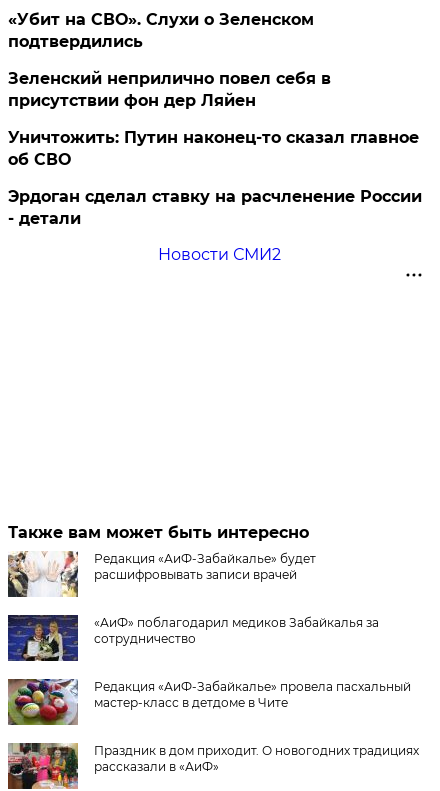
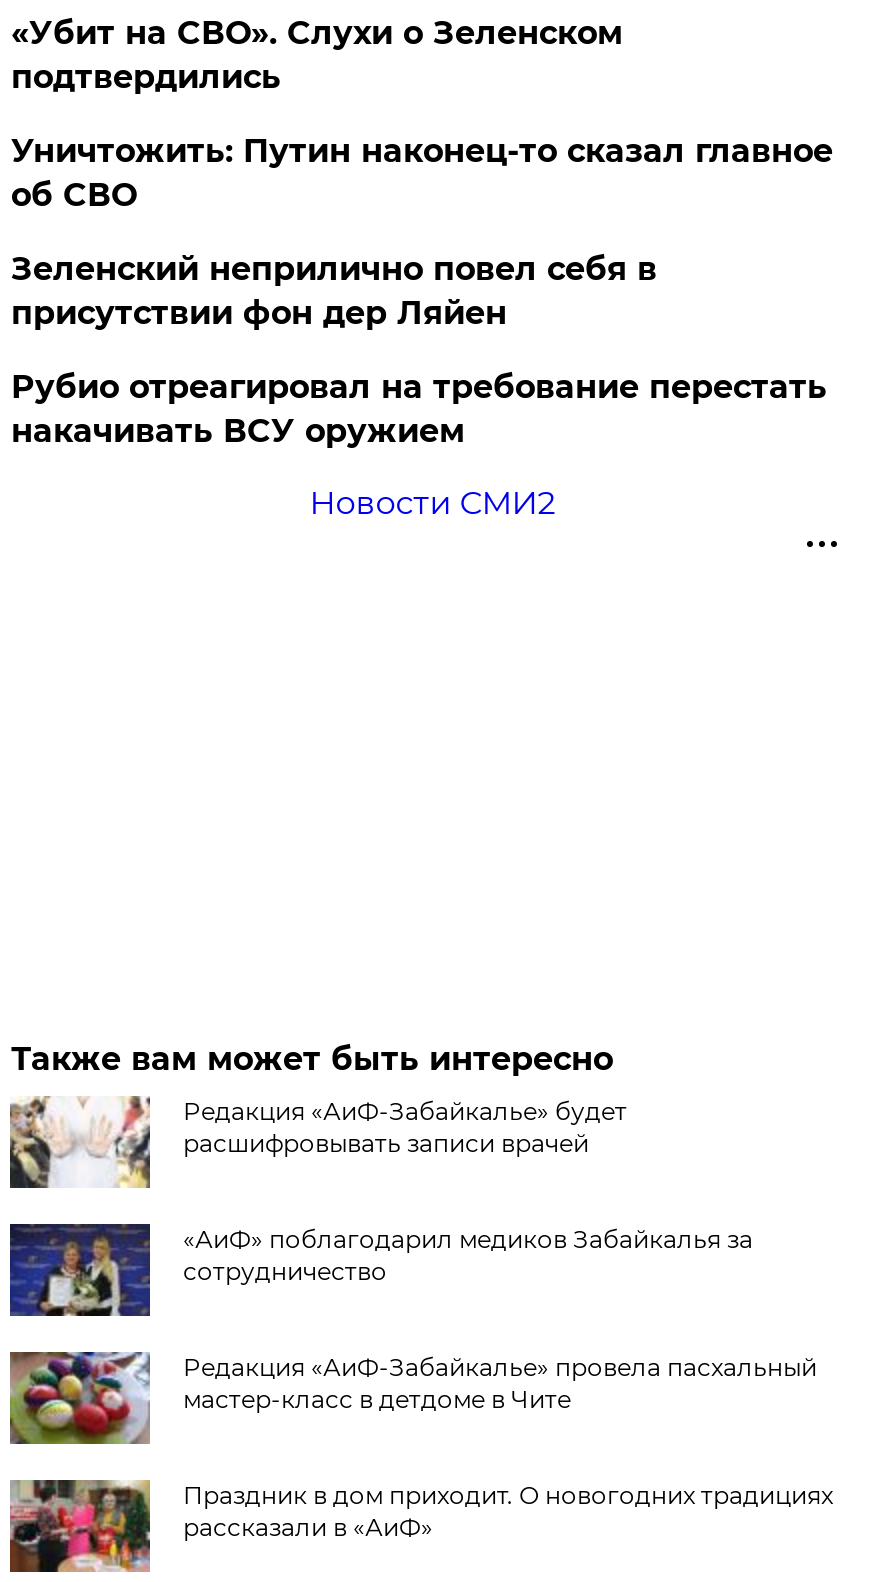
moved down: Зеленский неприлично повел cебя в | присутствии фон дер Ляйен

moved up: Уничтожить: Путин наконец-то сказал главное | об СВО

- Эрдоган сделал ставку на расчленение России
- - детали
+ Рубио отреагировал на требование перестать
+ накачивать ВСУ оружием
